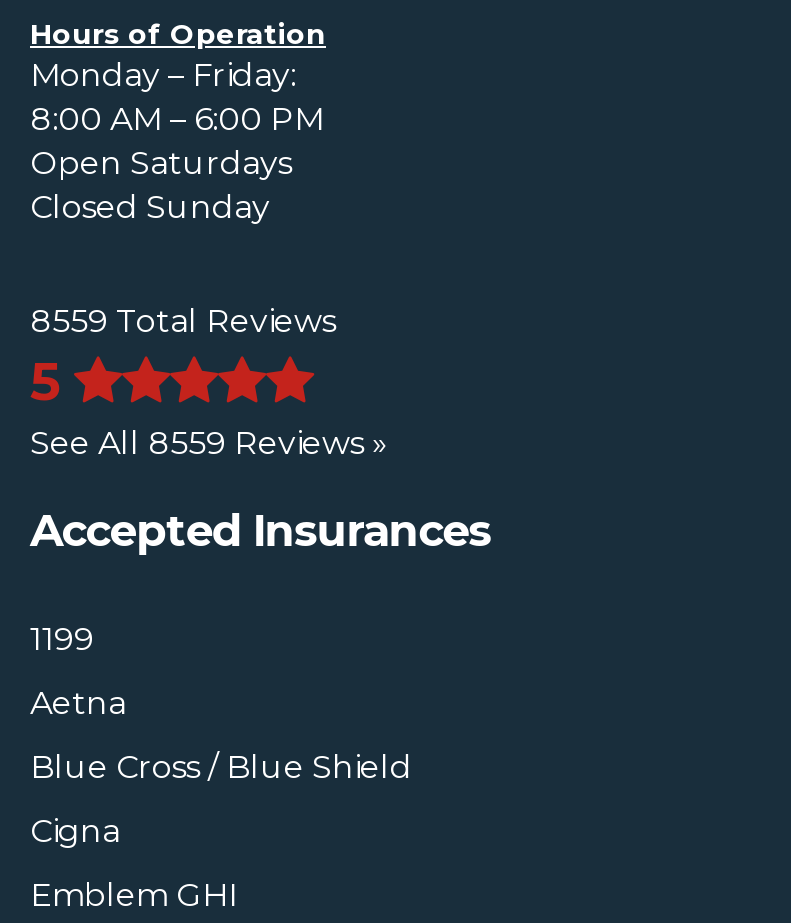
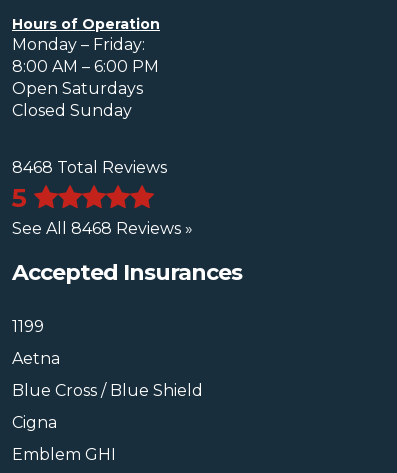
- 8559 Total Reviews
+ 8468 Total Reviews

- See All 8559 Reviews »
+ See All 8468 Reviews »
